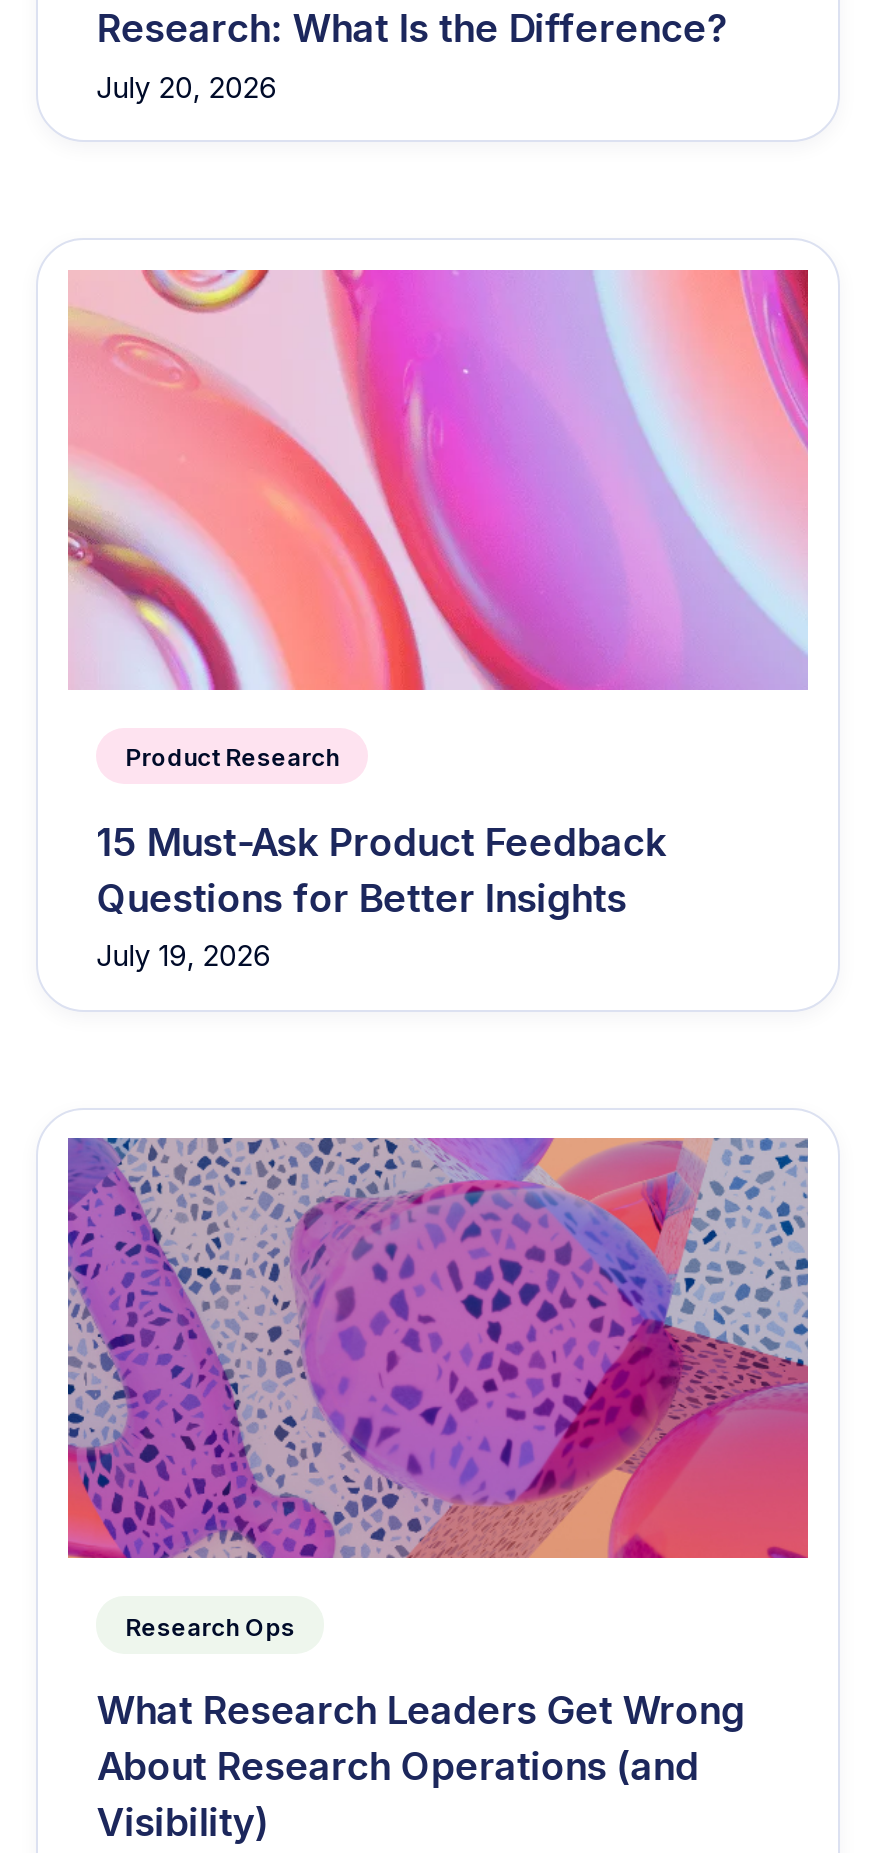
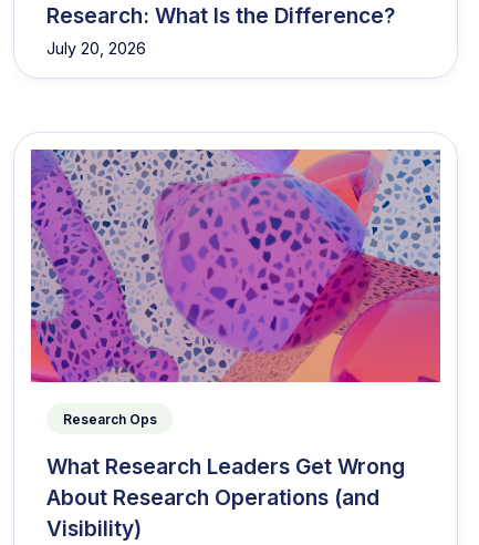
- [image]
- Product Research
- 15 Must-Ask Product Feedback
- Questions for Better Insights
- July 19, 2026
